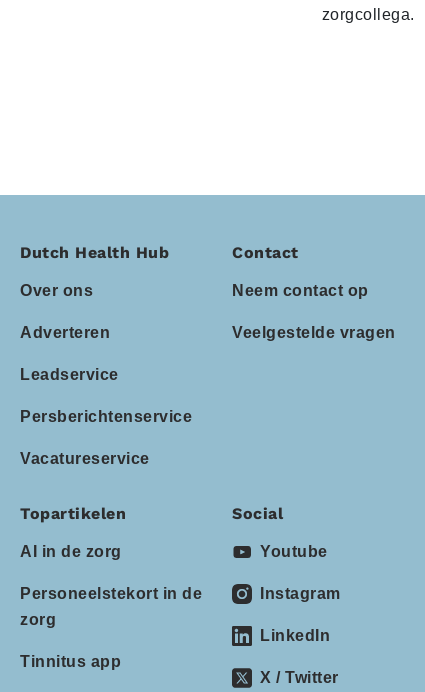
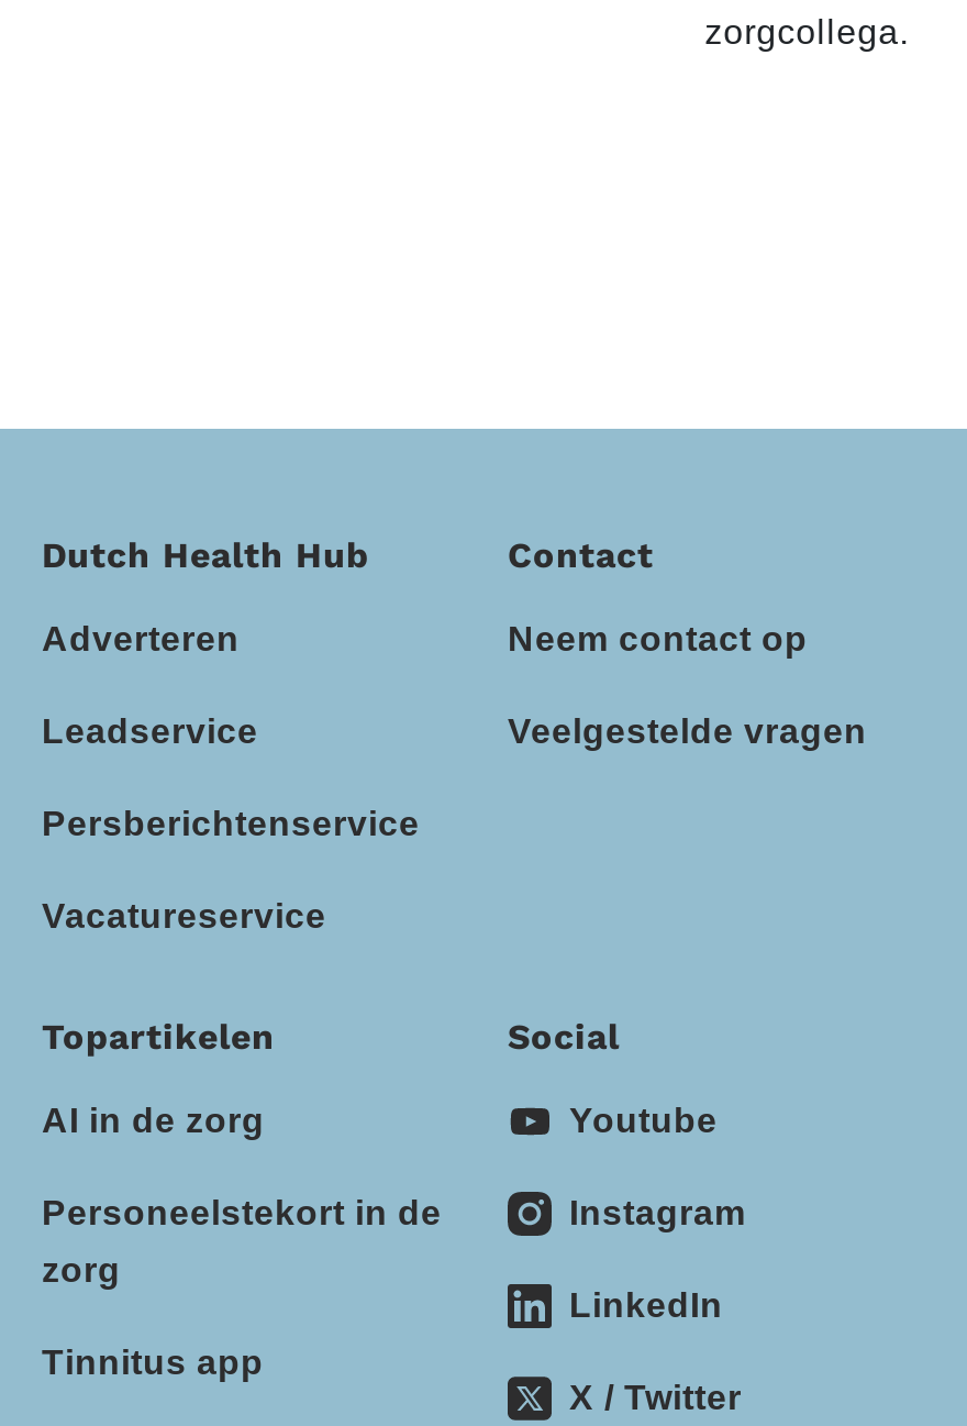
- Over ons
